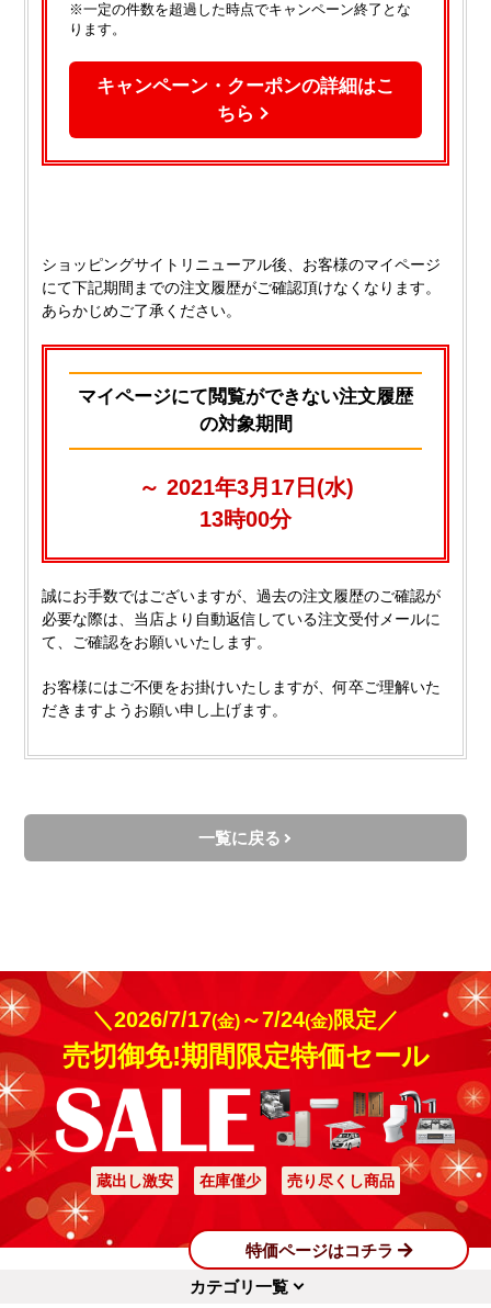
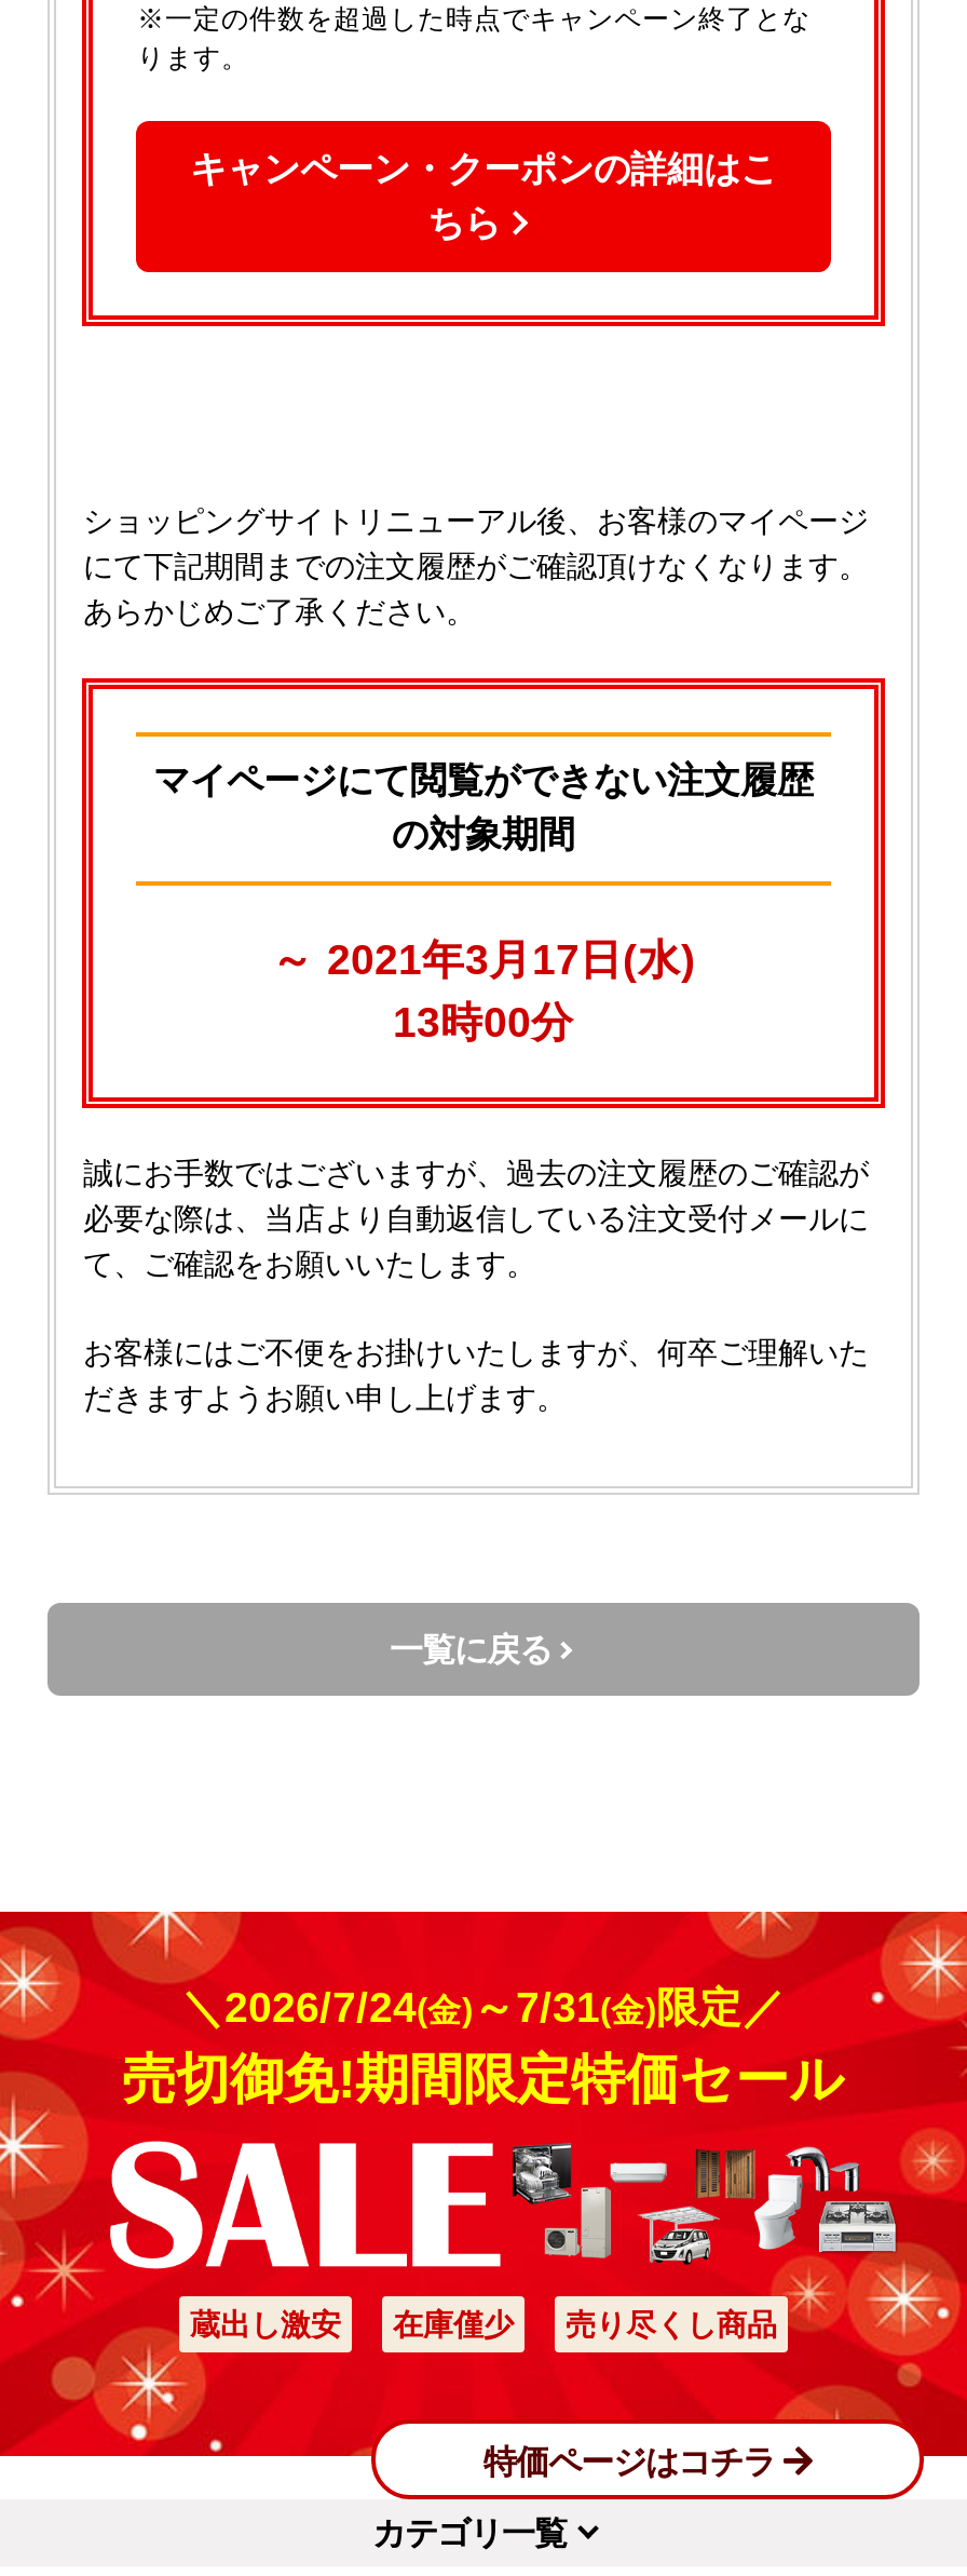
- ＼2026/7/17(金)～7/24(金)限定／
+ ＼2026/7/24(金)～7/31(金)限定／
